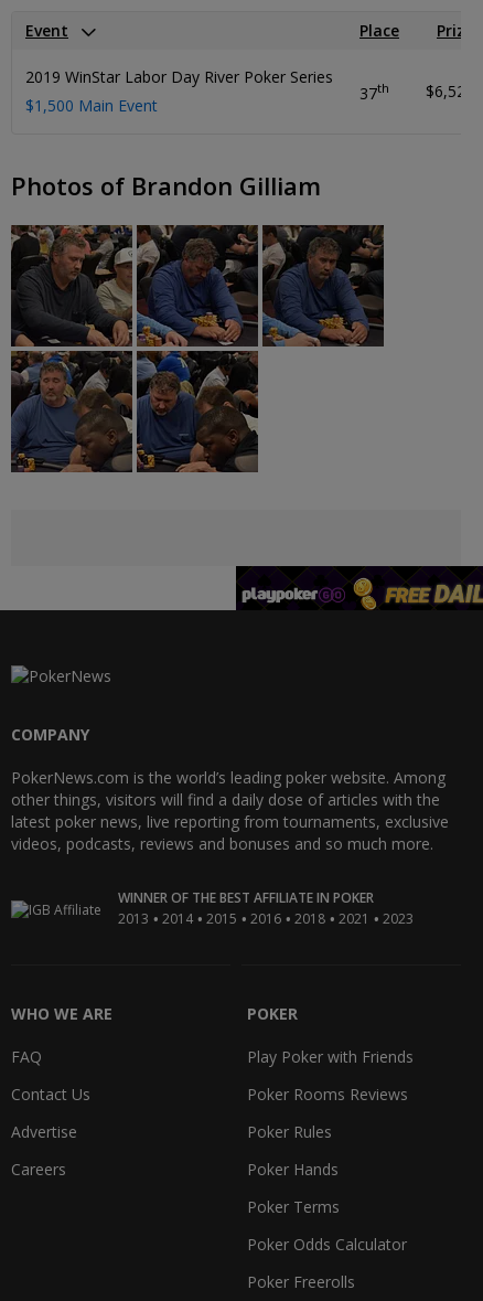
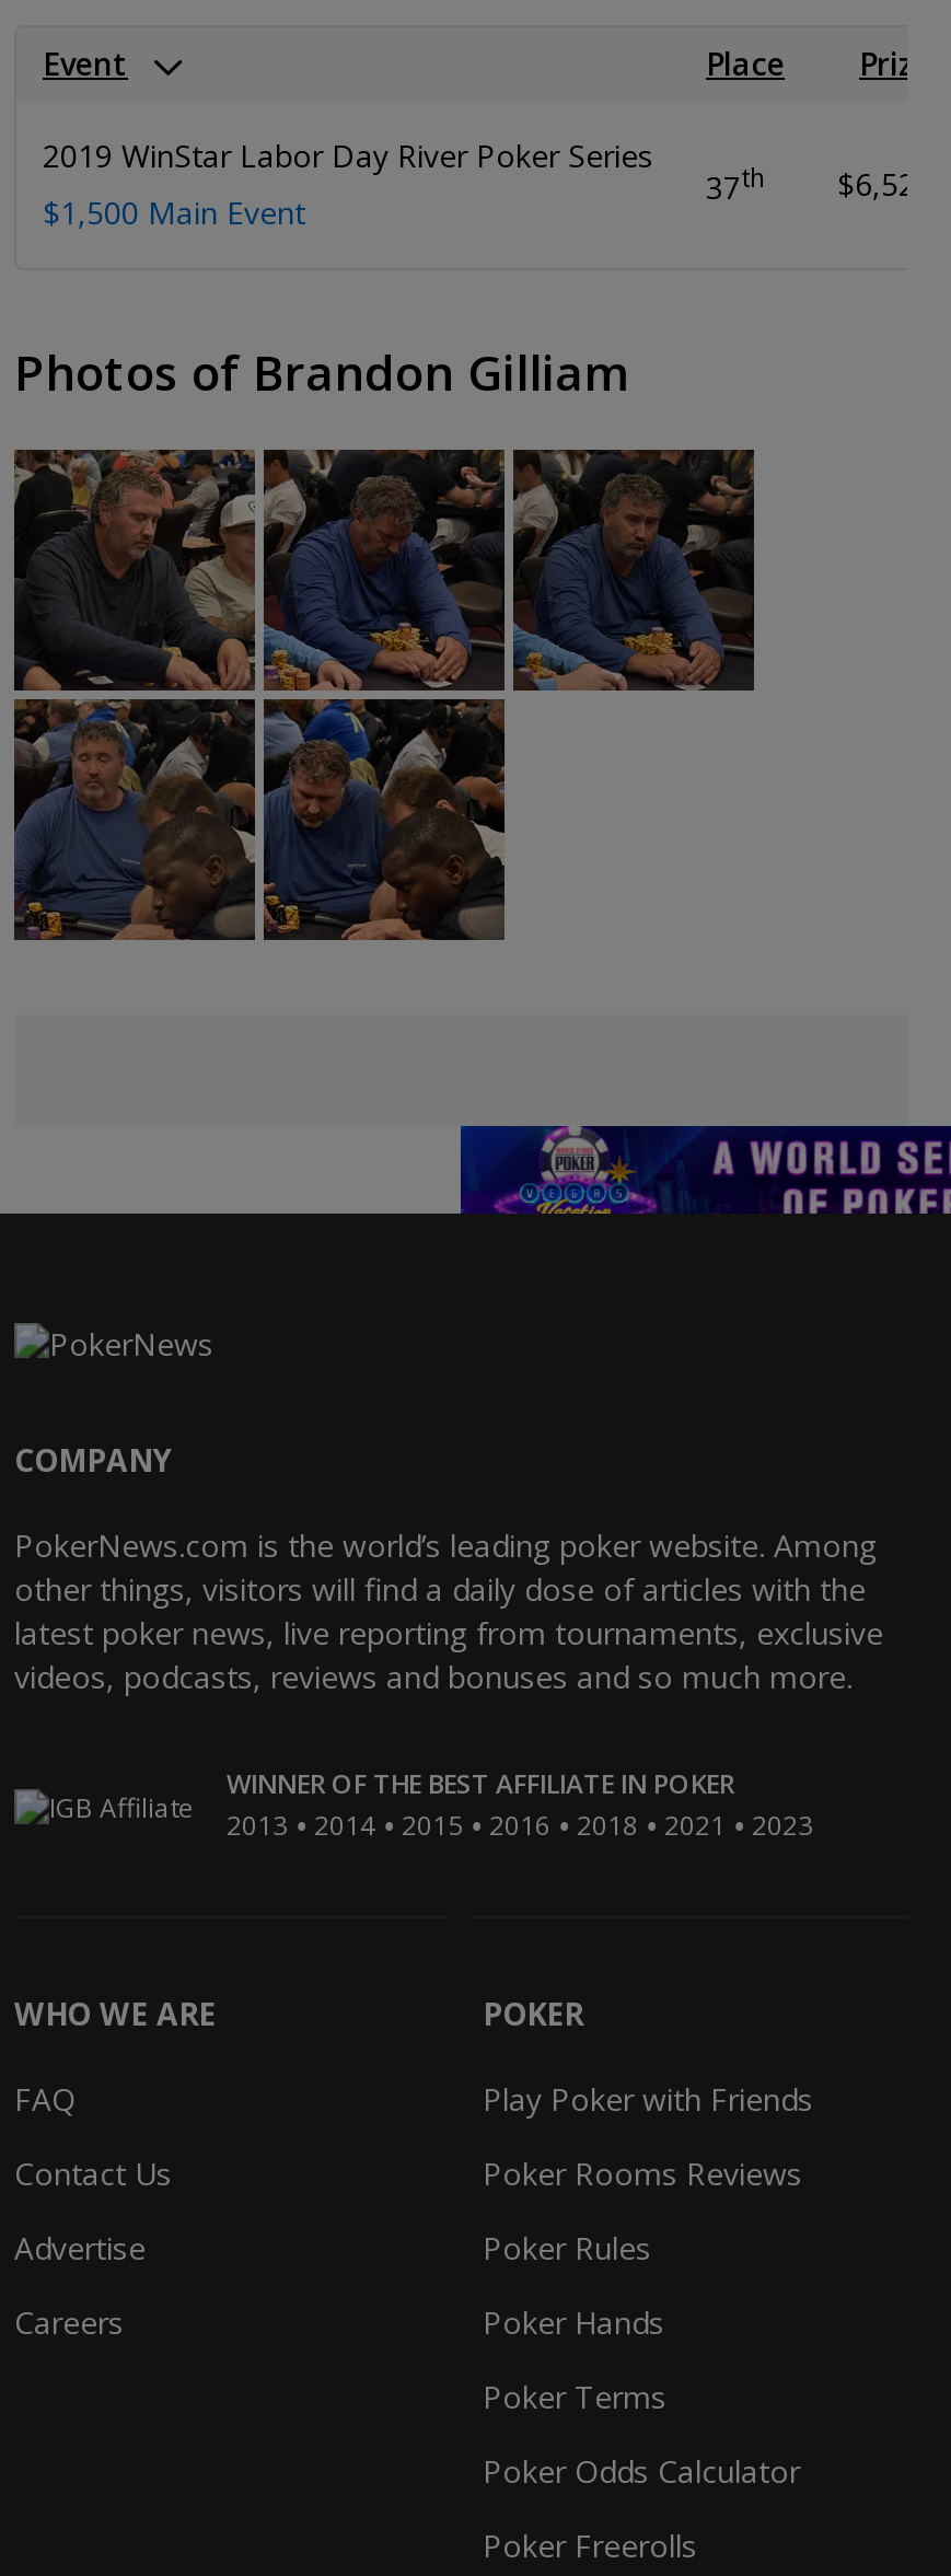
- [image]
+ [image]
